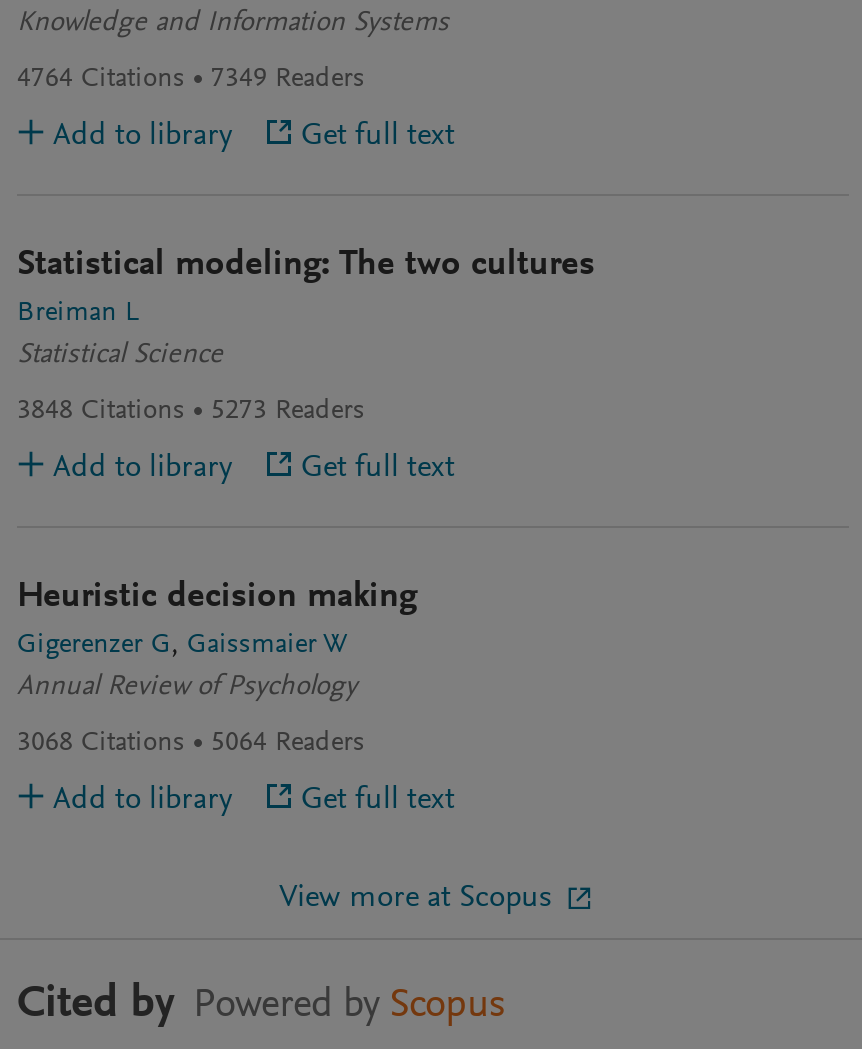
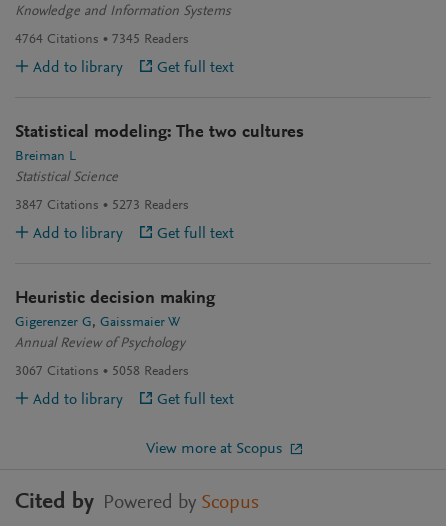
- 4764 Citations 7349 Readers
+ 4764 Citations 7345 Readers

- 3848 Citations 5273 Readers
+ 3847 Citations 5273 Readers

- 3068 Citations
+ 3067 Citations

- 5064 Readers
+ 5058 Readers
